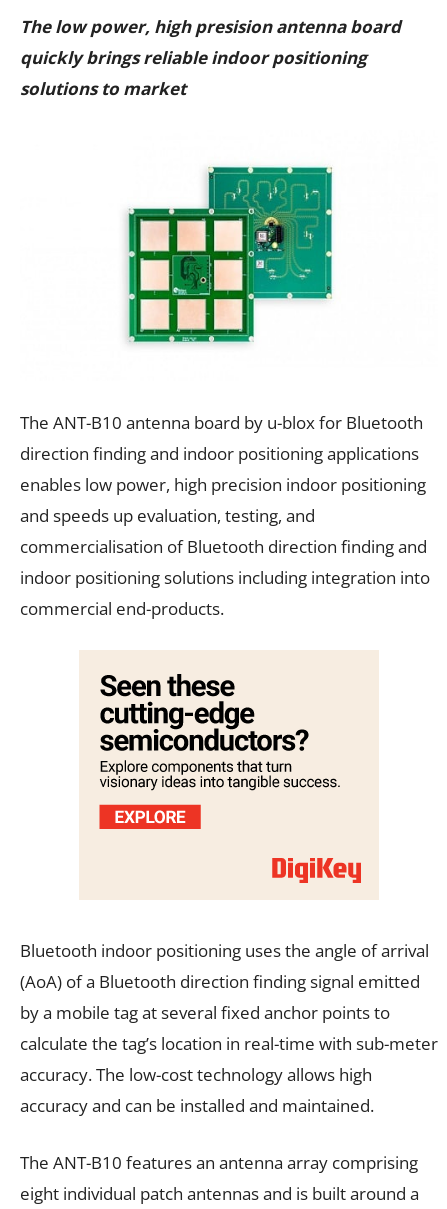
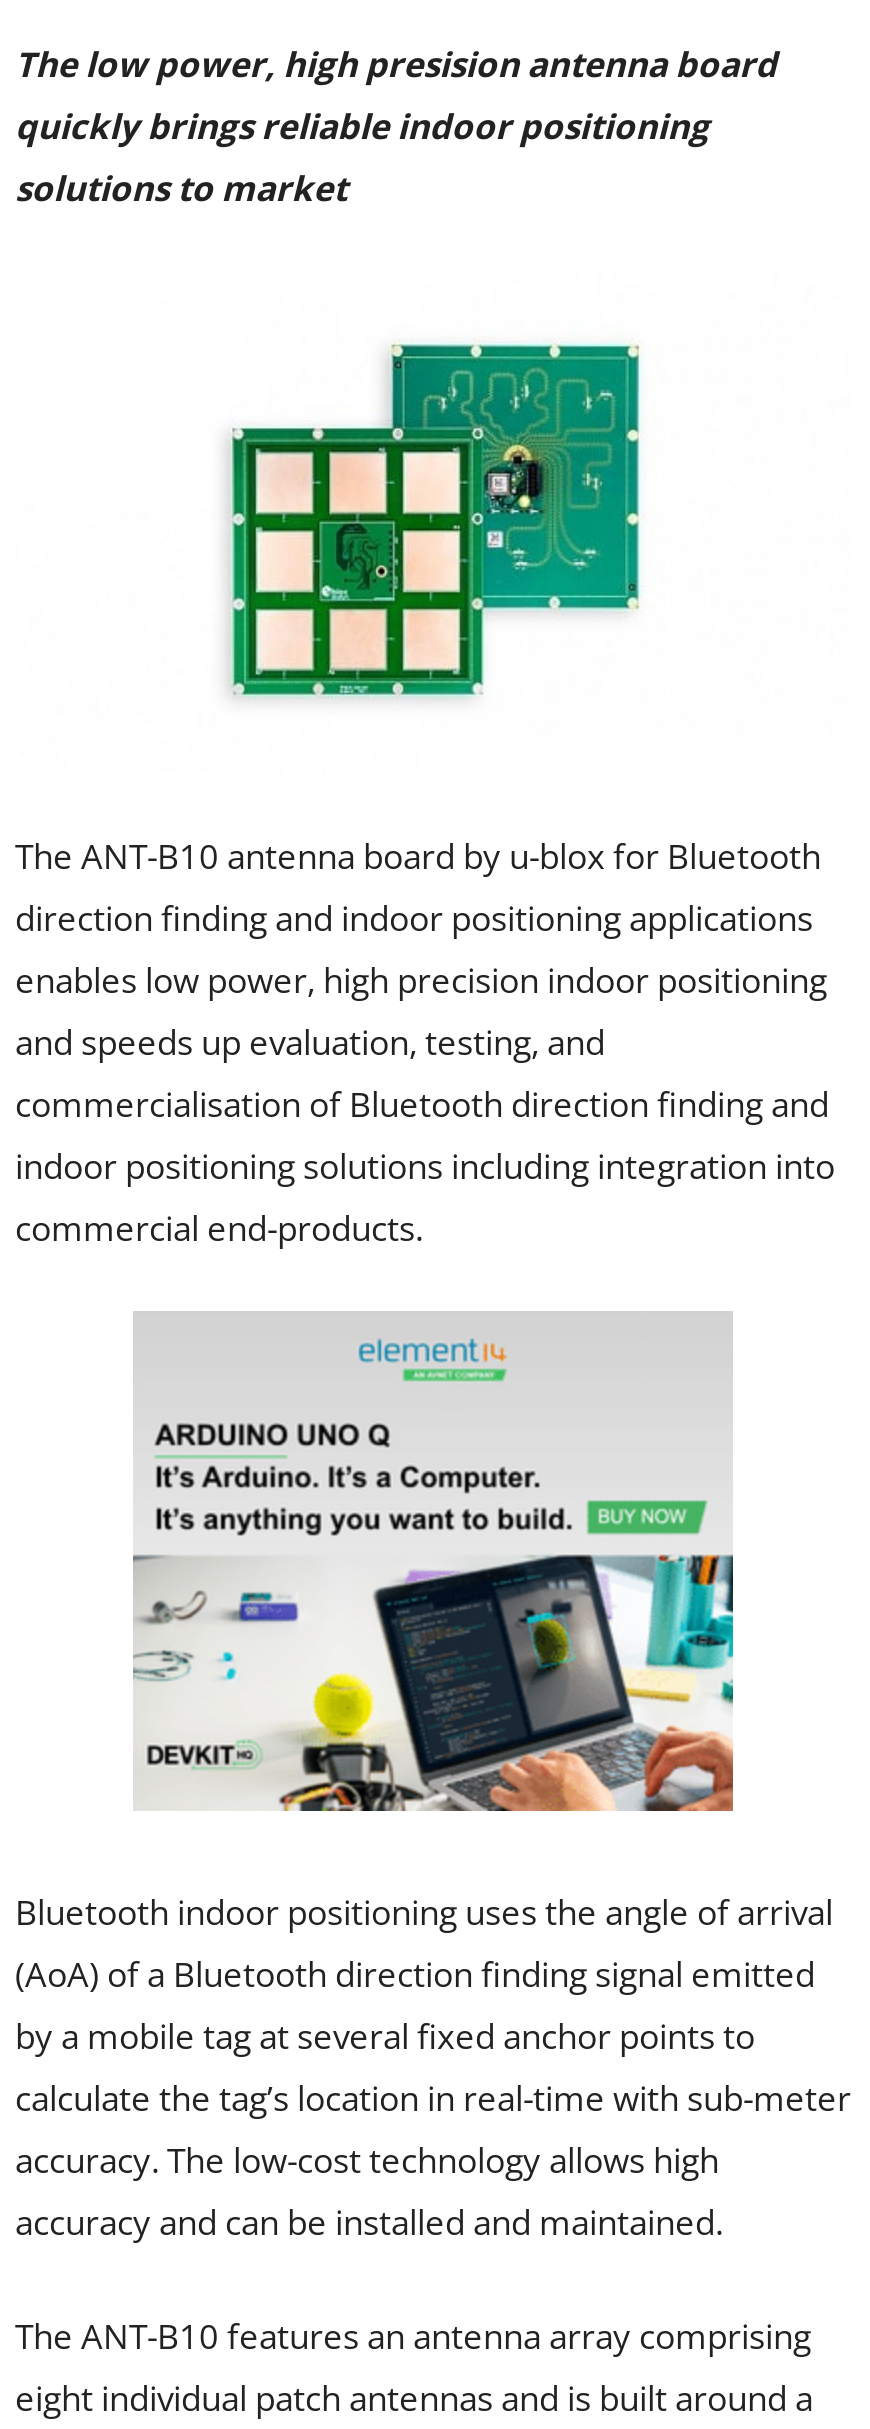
- [image]
+ [image]
